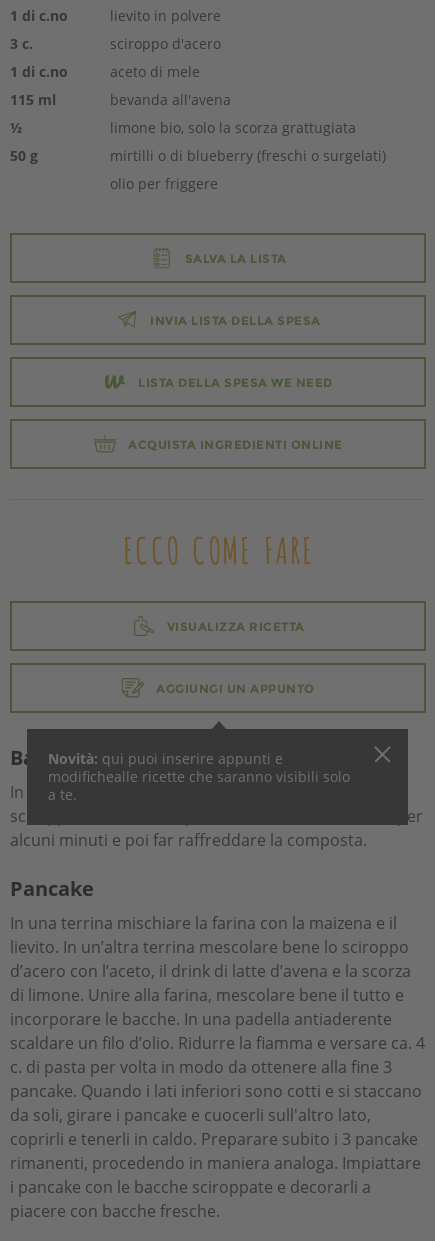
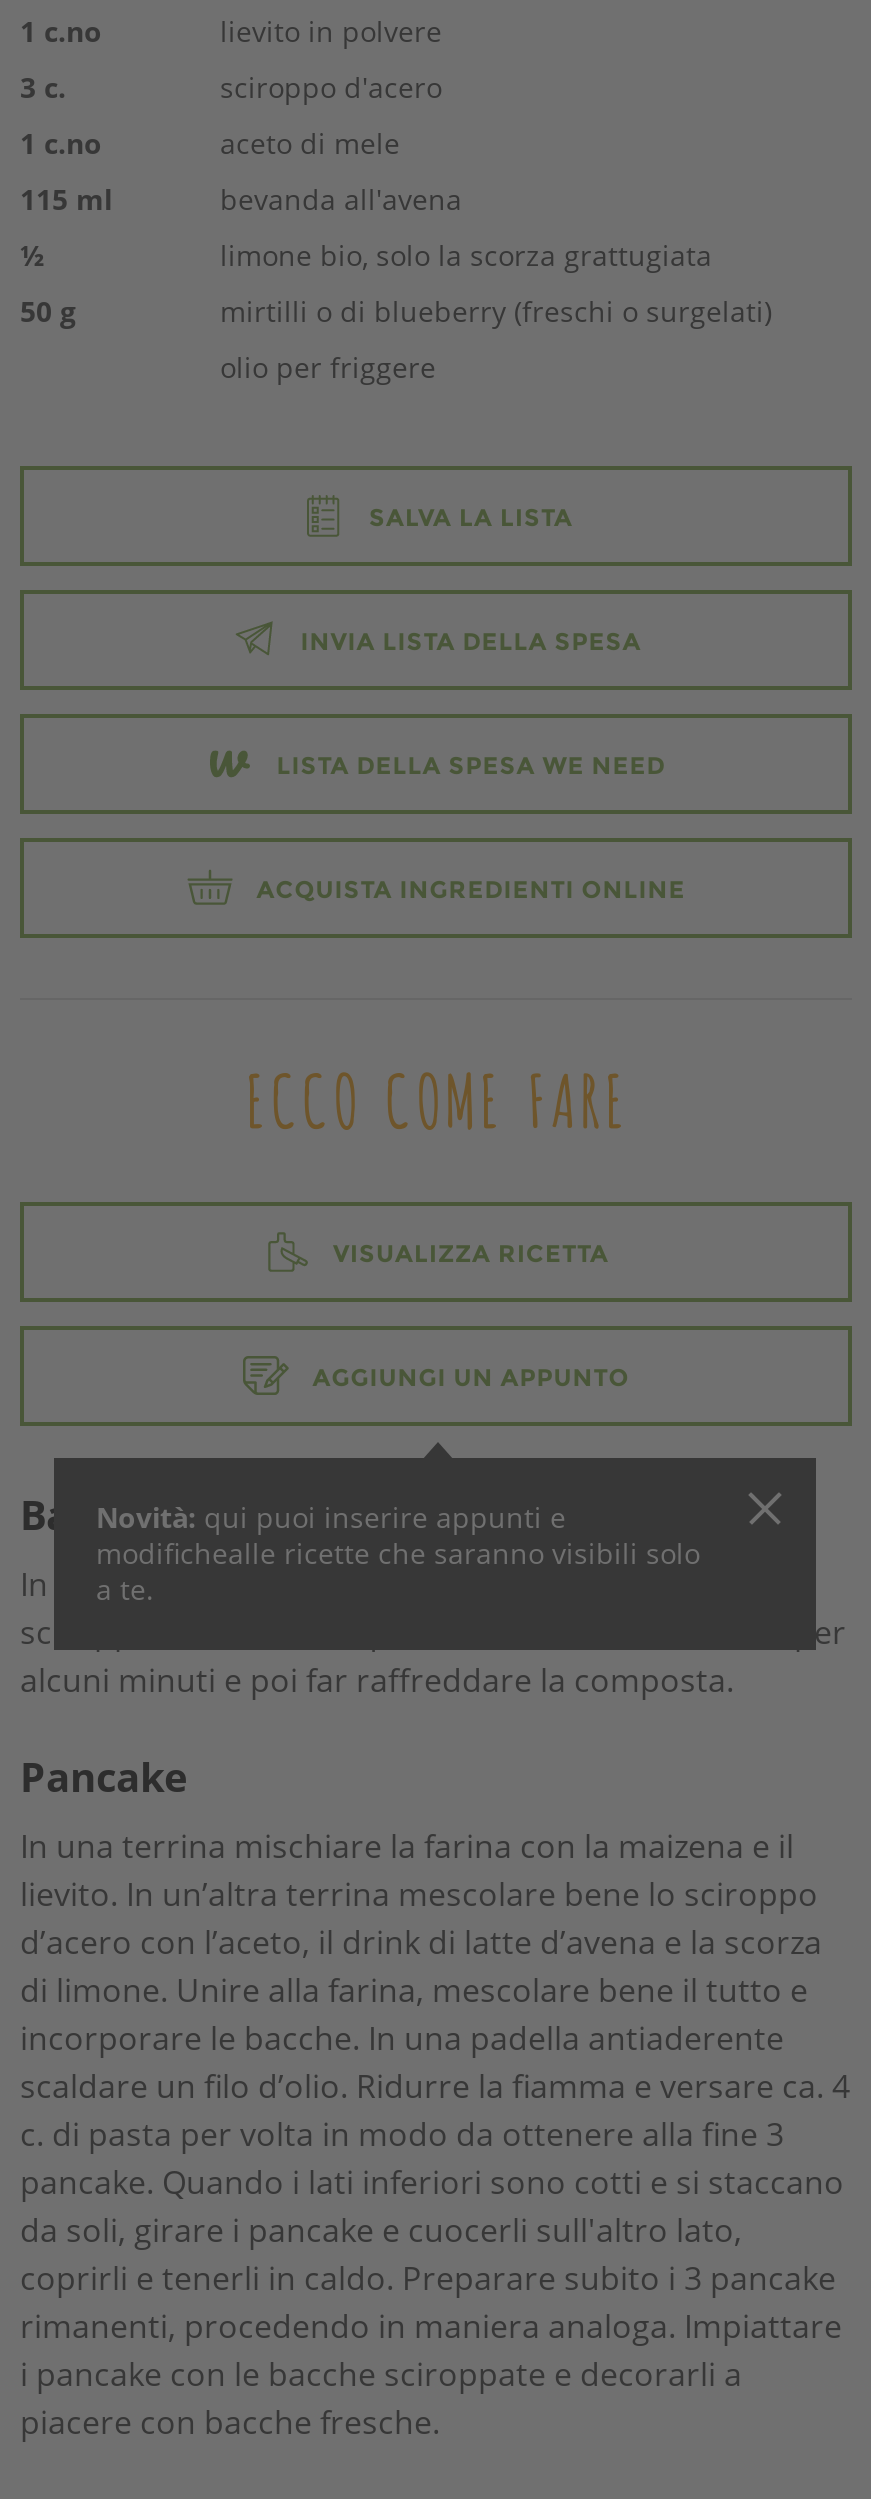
- 1 di c.no
+ 1 c.no

- 1 di c.no
+ 1 c.no
